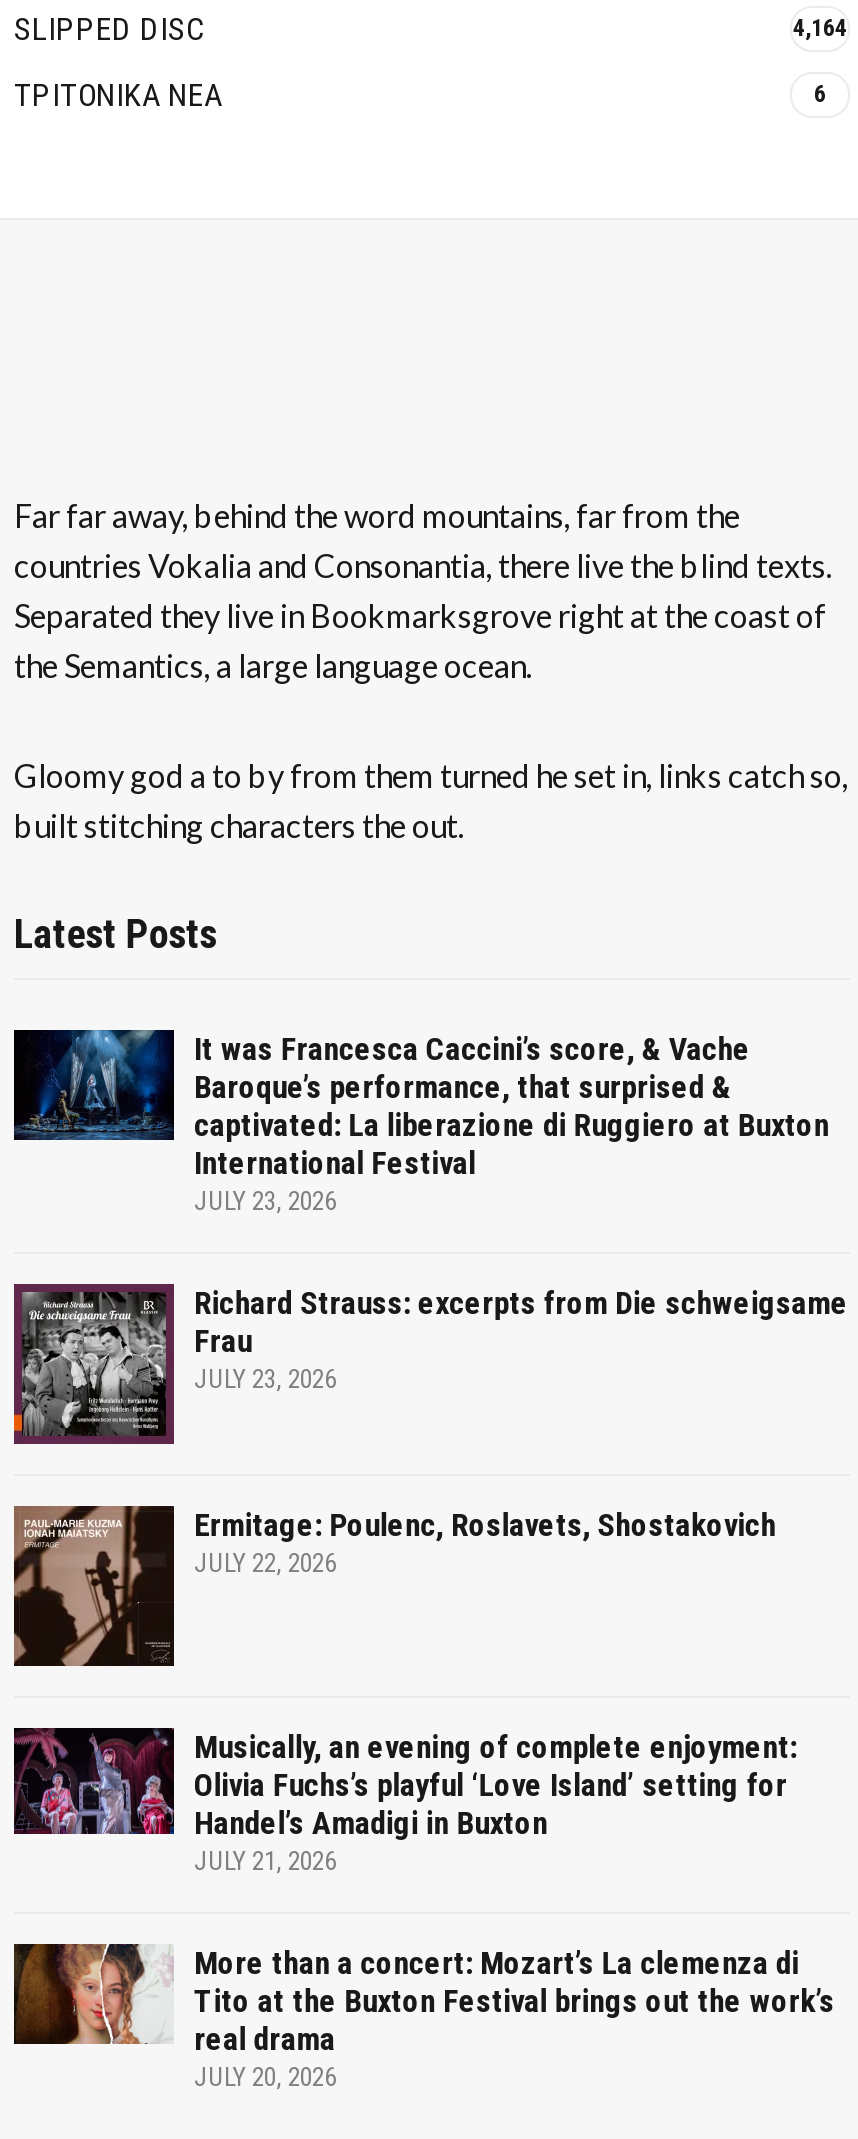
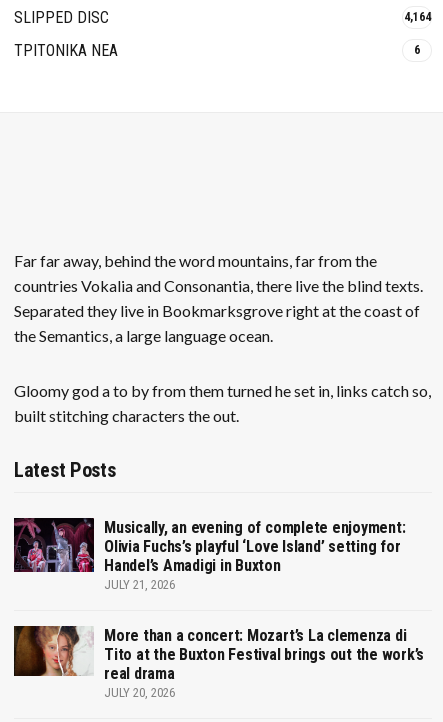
- [image]
- It was Francesca Caccini’s score, & Vache
- Baroque’s performance, that surprised &
- captivated: La liberazione di Ruggiero at Buxton
- International Festival
- JULY 23, 2026
- Richard Strauss: excerpts from Die schweigsame
- Frau
- JULY 23, 2026

- [image]
- Ermitage: Poulenc, Roslavets, Shostakovich
- JULY 22, 2026

- [image]
